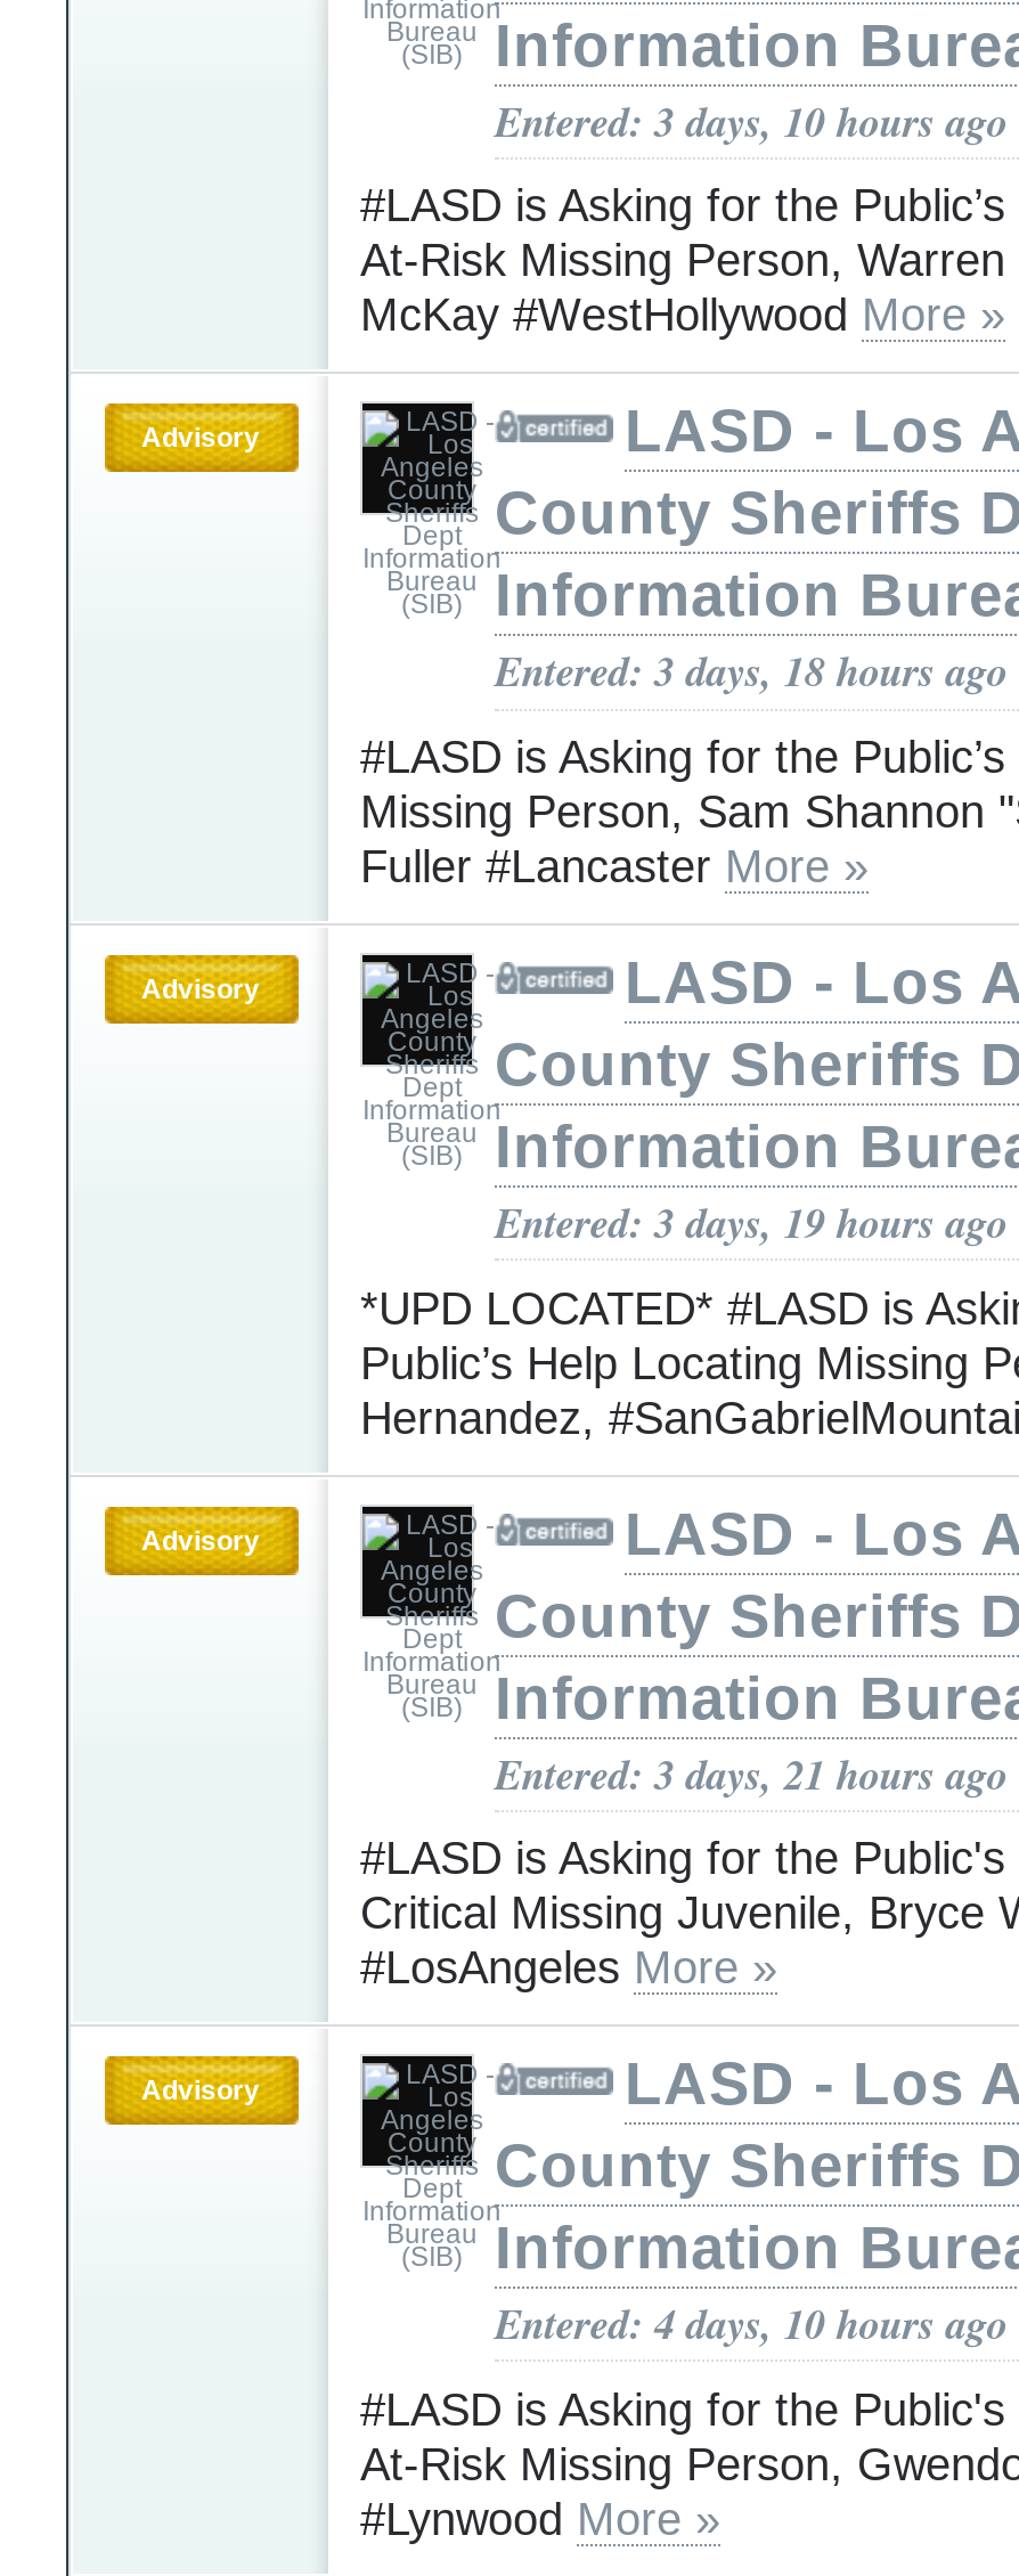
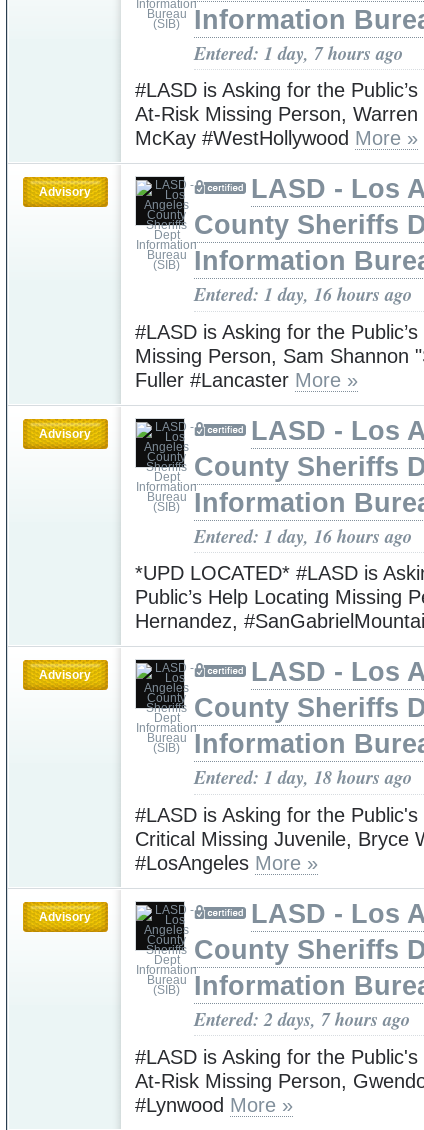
- Entered: 3 days, 10 hours ago
+ Entered: 1 day, 7 hours ago

- Entered: 3 days, 18 hours ago
+ Entered: 1 day, 16 hours ago

- Entered: 3 days, 19 hours ago
+ Entered: 1 day, 16 hours ago

- Entered: 3 days, 21 hours ago
+ Entered: 1 day, 18 hours ago

- Entered: 4 days, 10 hours ago
+ Entered: 2 days, 7 hours ago
